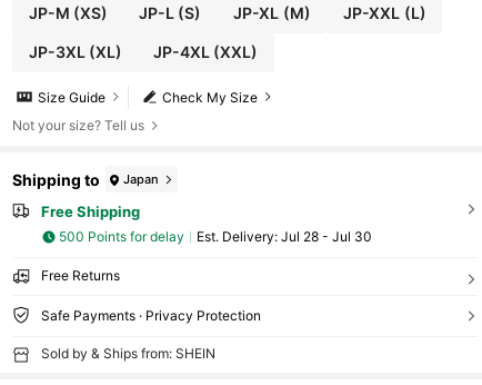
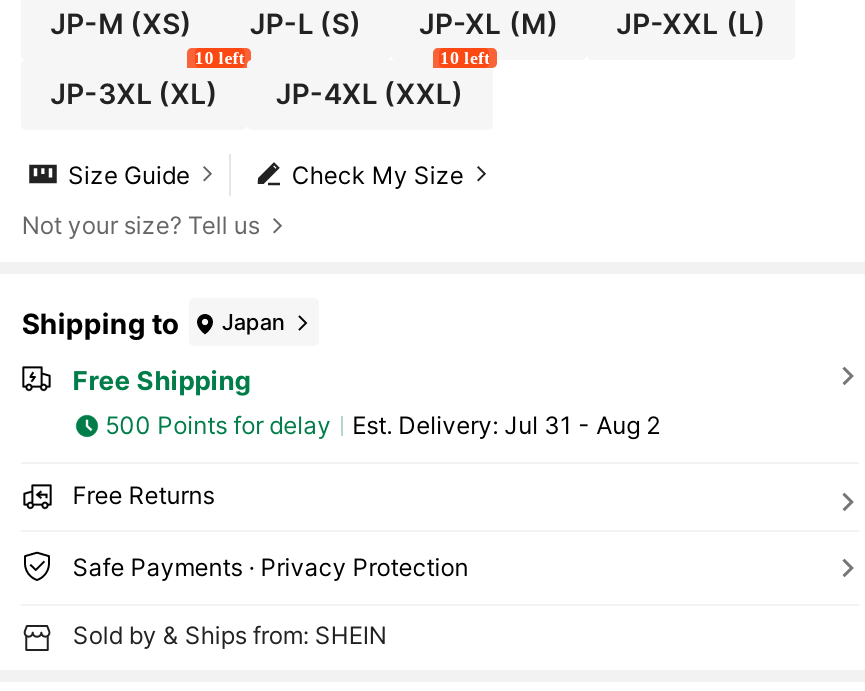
+ 10 left

+ 10 left

- Est. Delivery: Jul 28 - Jul 30
+ Est. Delivery: Jul 31 - Aug 2
